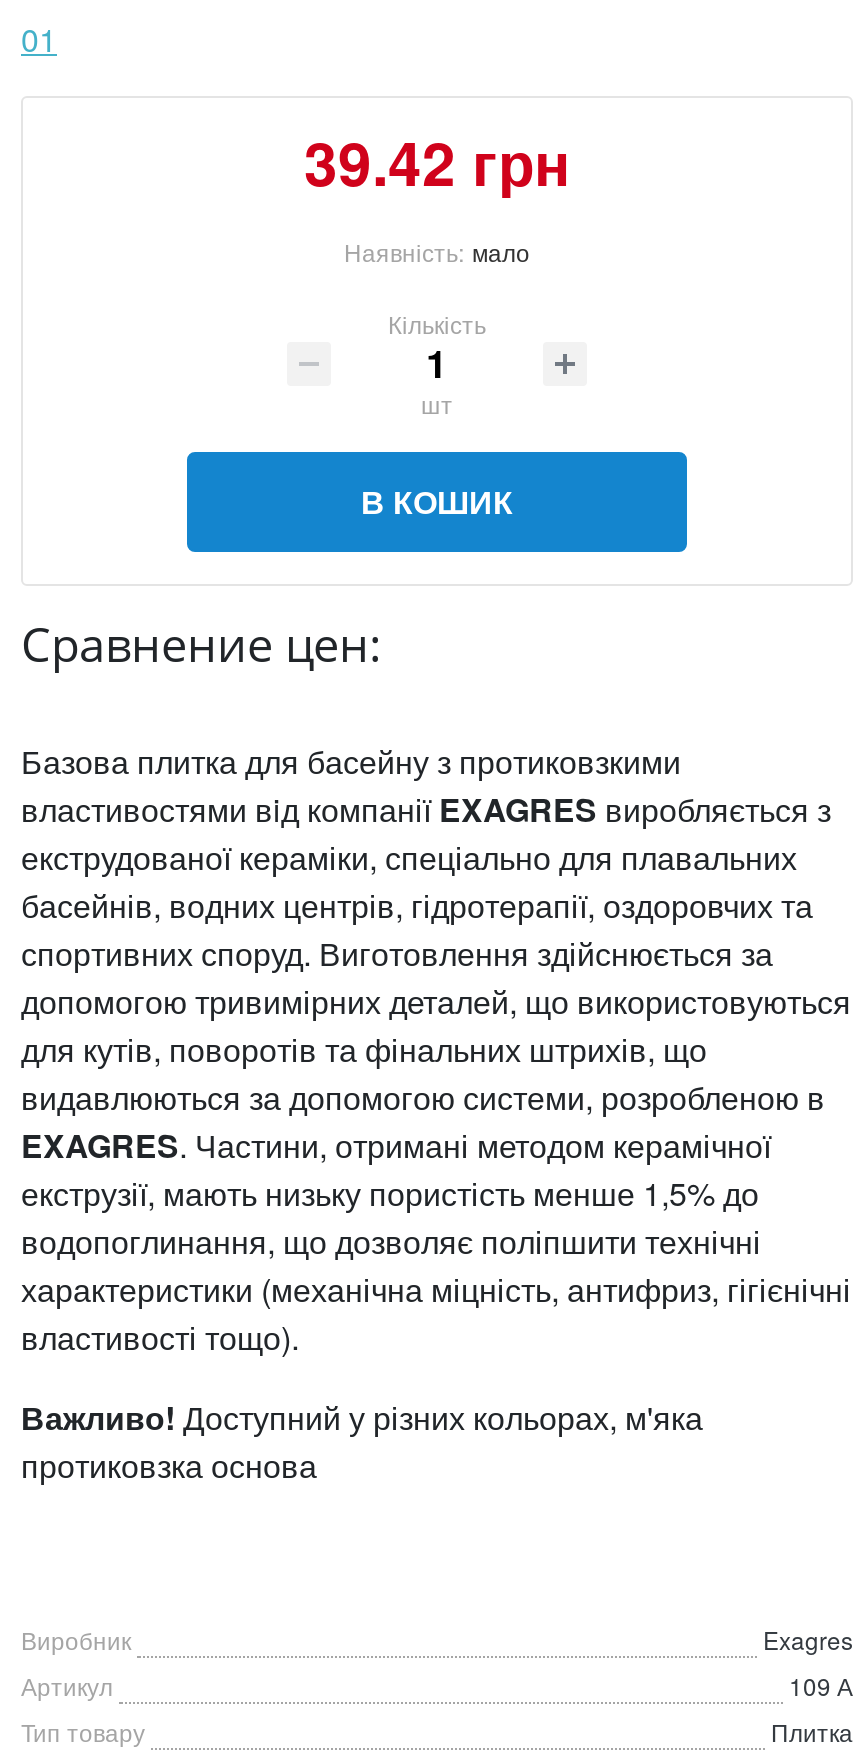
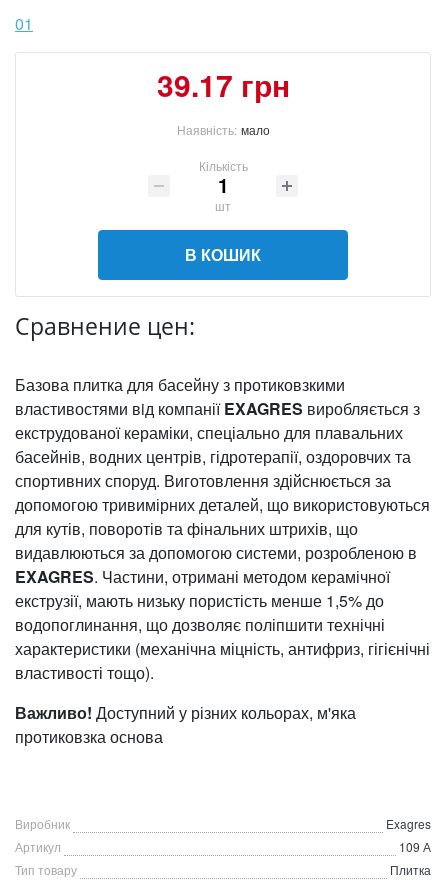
- 39.42 грн
+ 39.17 грн
